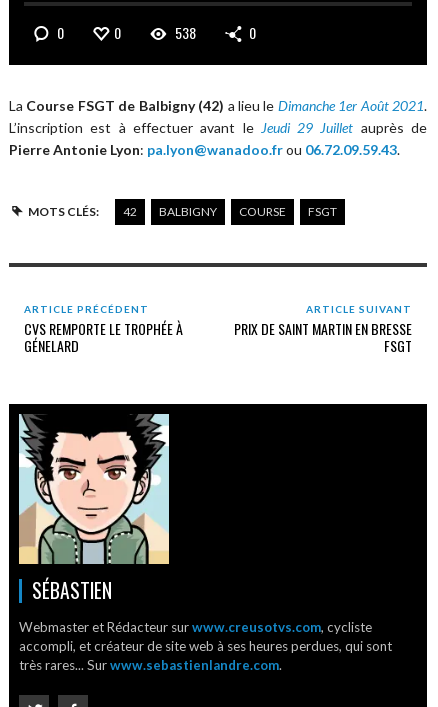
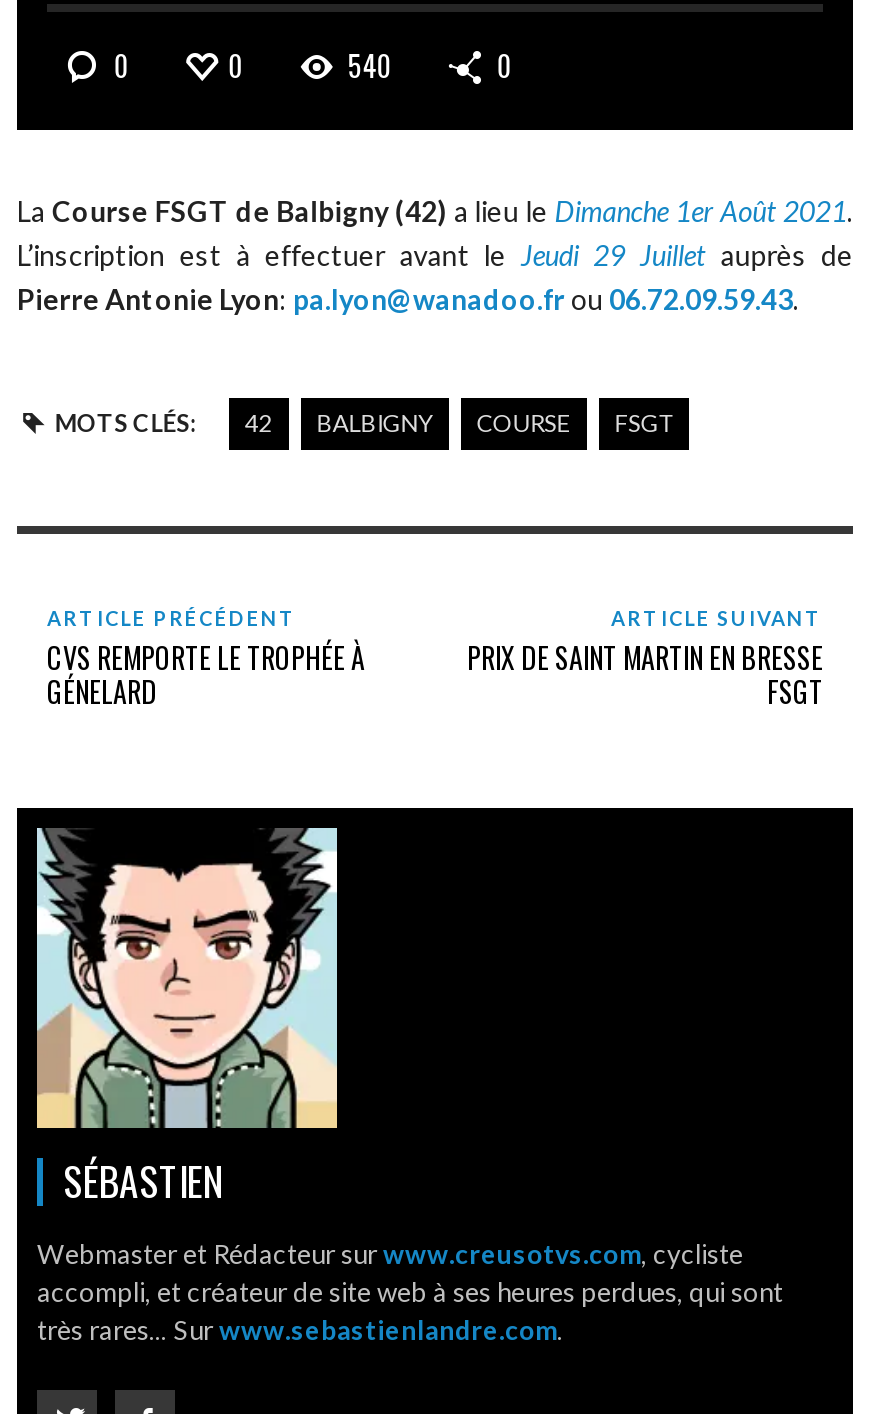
- 538
+ 540
